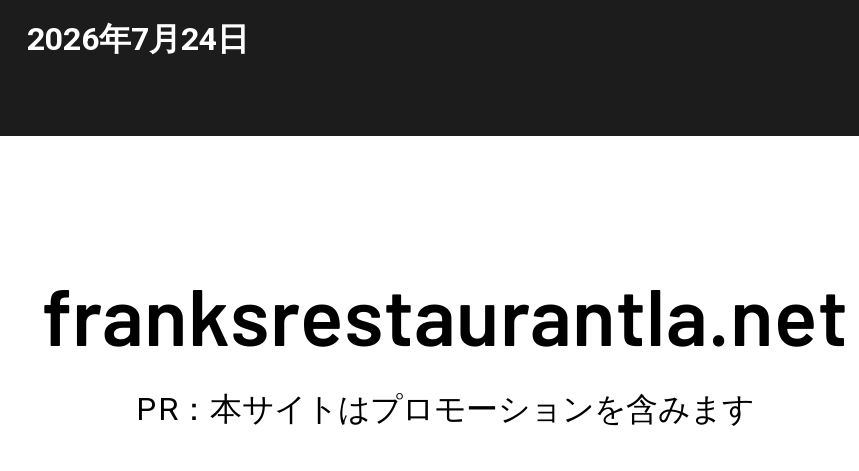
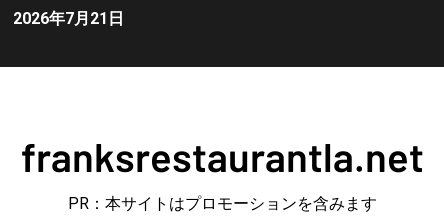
- 2026年7月24日
+ 2026年7月21日
